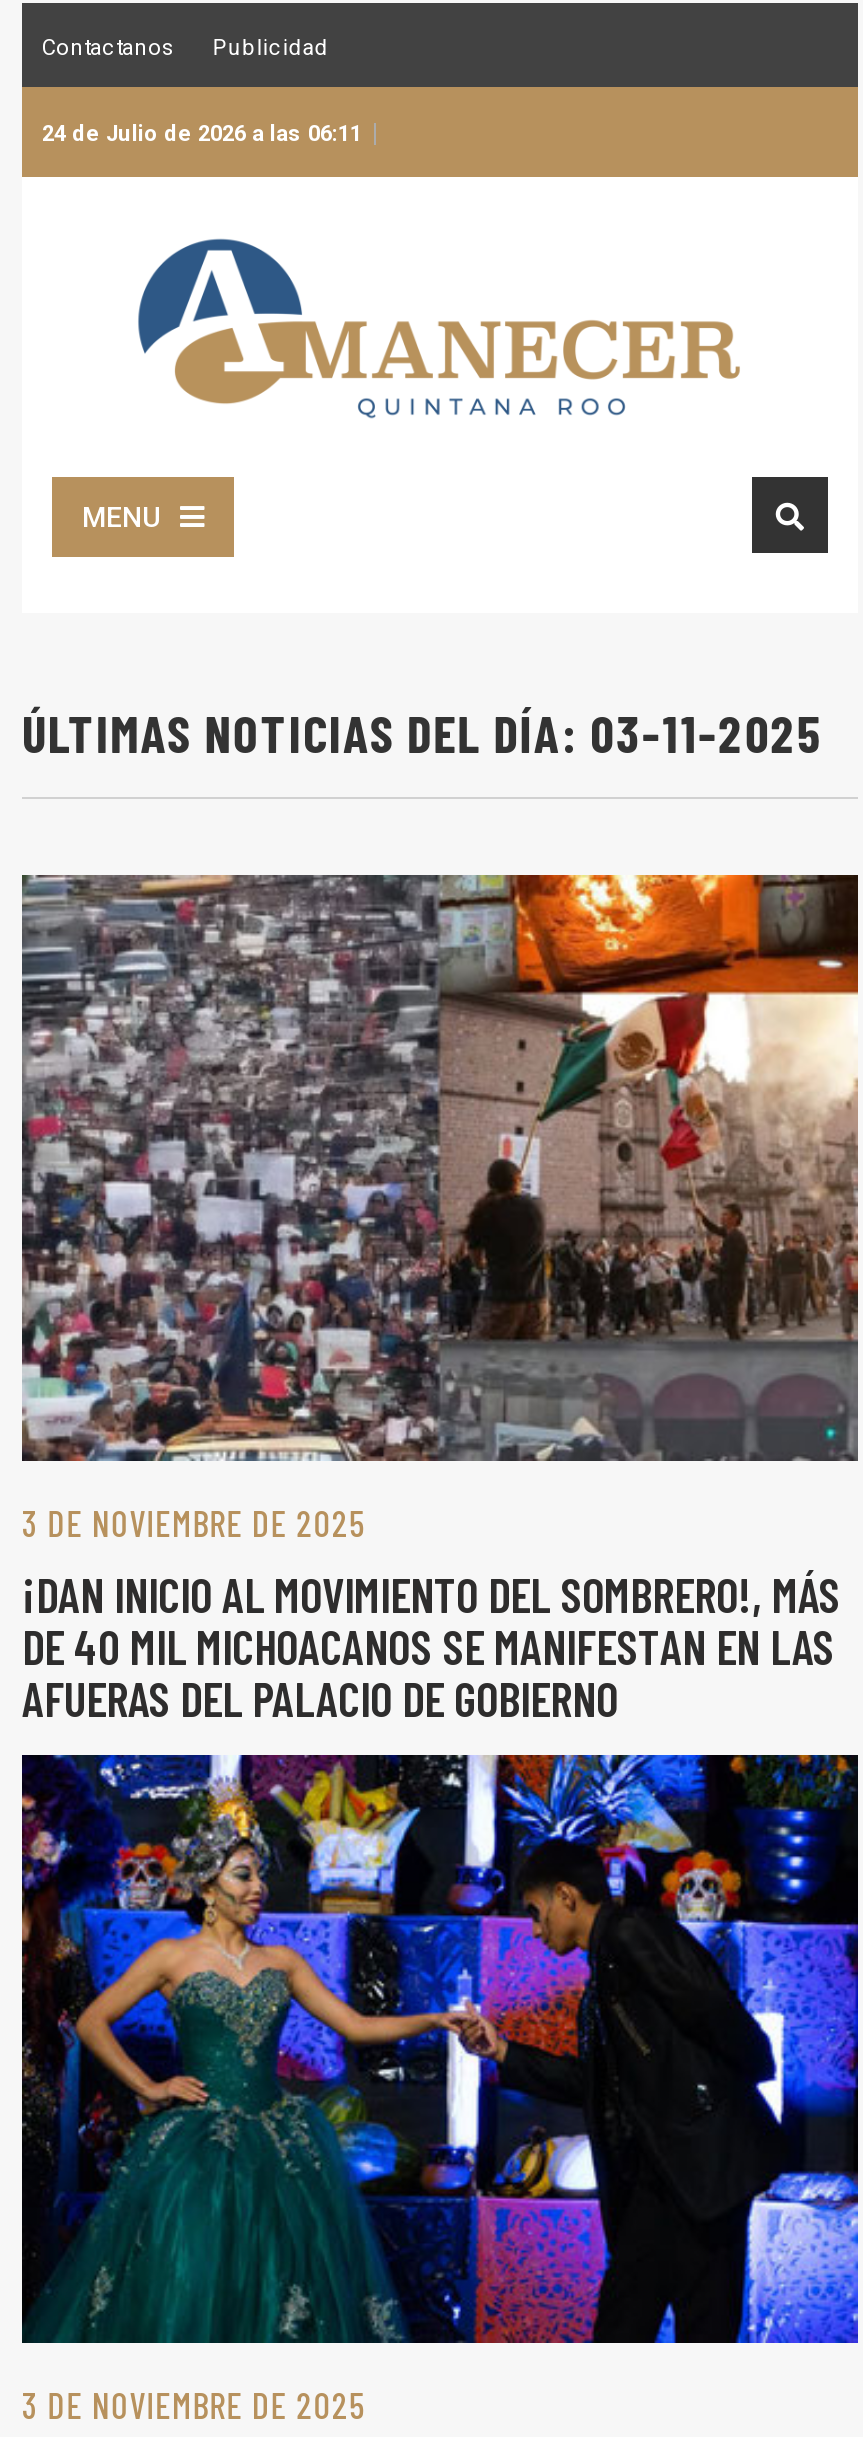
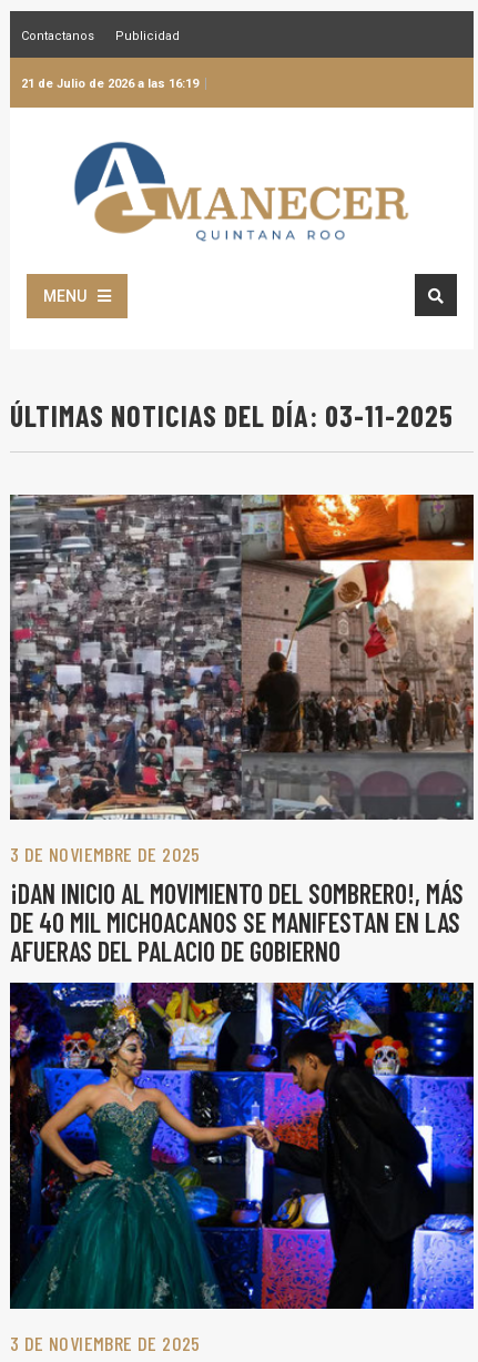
- 24 de Julio de 2026 a las 06:11
+ 21 de Julio de 2026 a las 16:19
